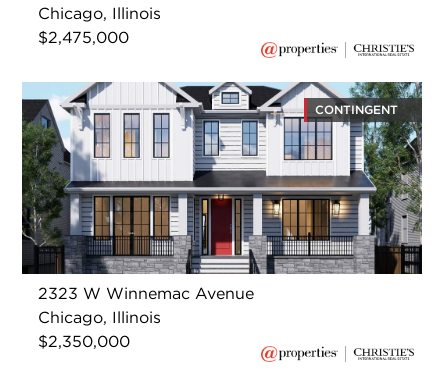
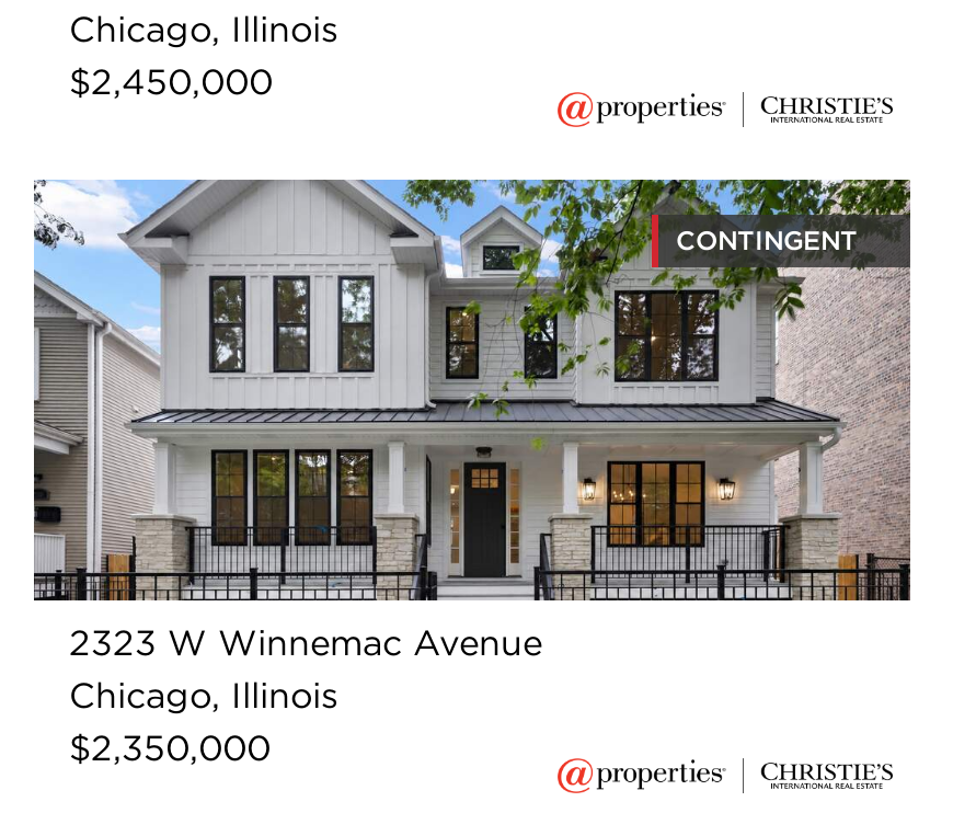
- $2,475,000
+ $2,450,000

- [image]
+ [image]
